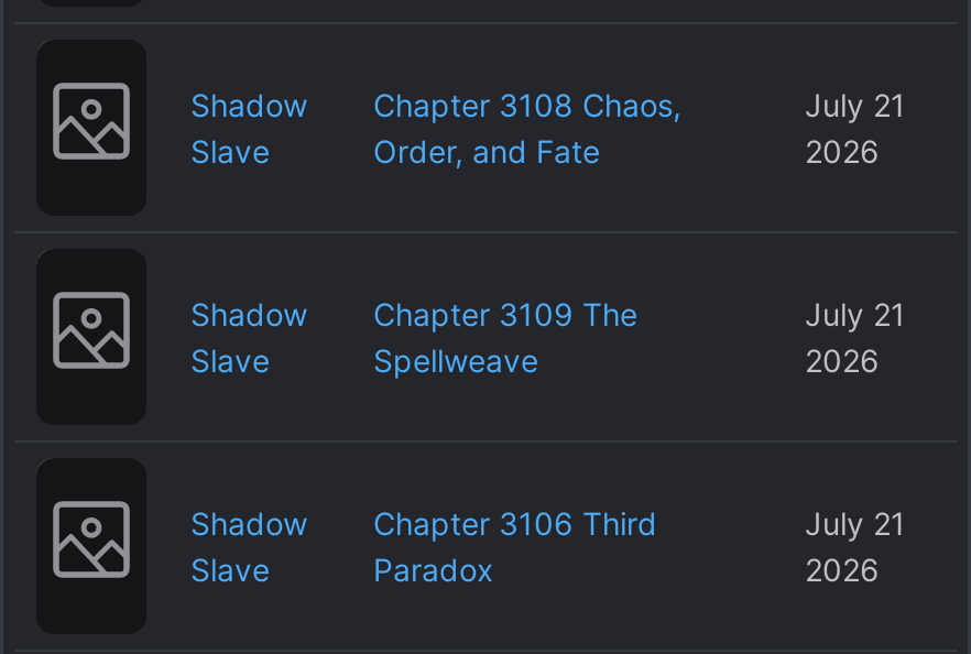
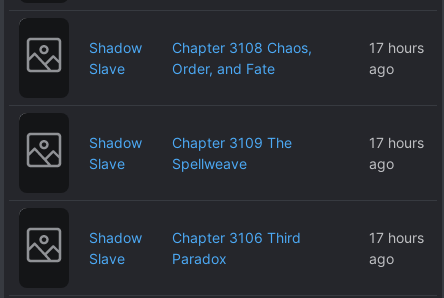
- July 21
- 2026
+ 17 hours
+ ago

- July 21
- 2026
+ 17 hours
+ ago

- July 21
- 2026
+ 17 hours
+ ago
